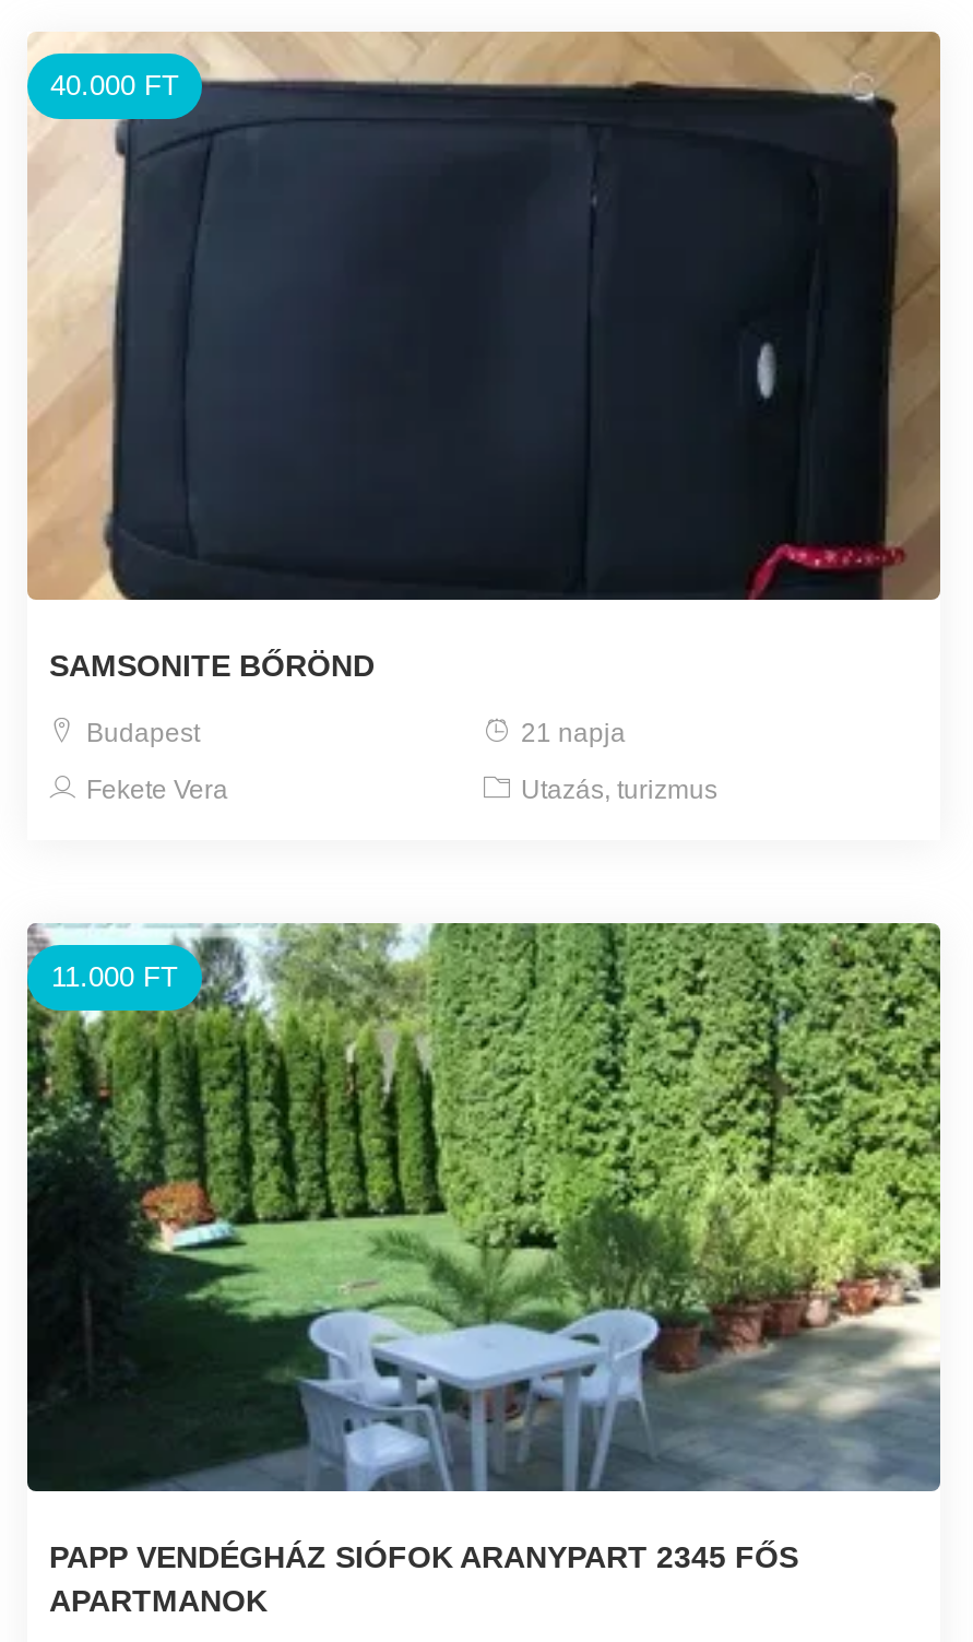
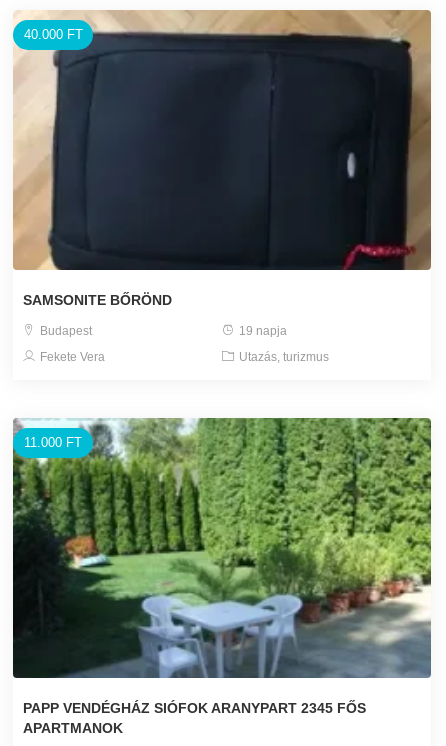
- 21 napja
+ 19 napja
